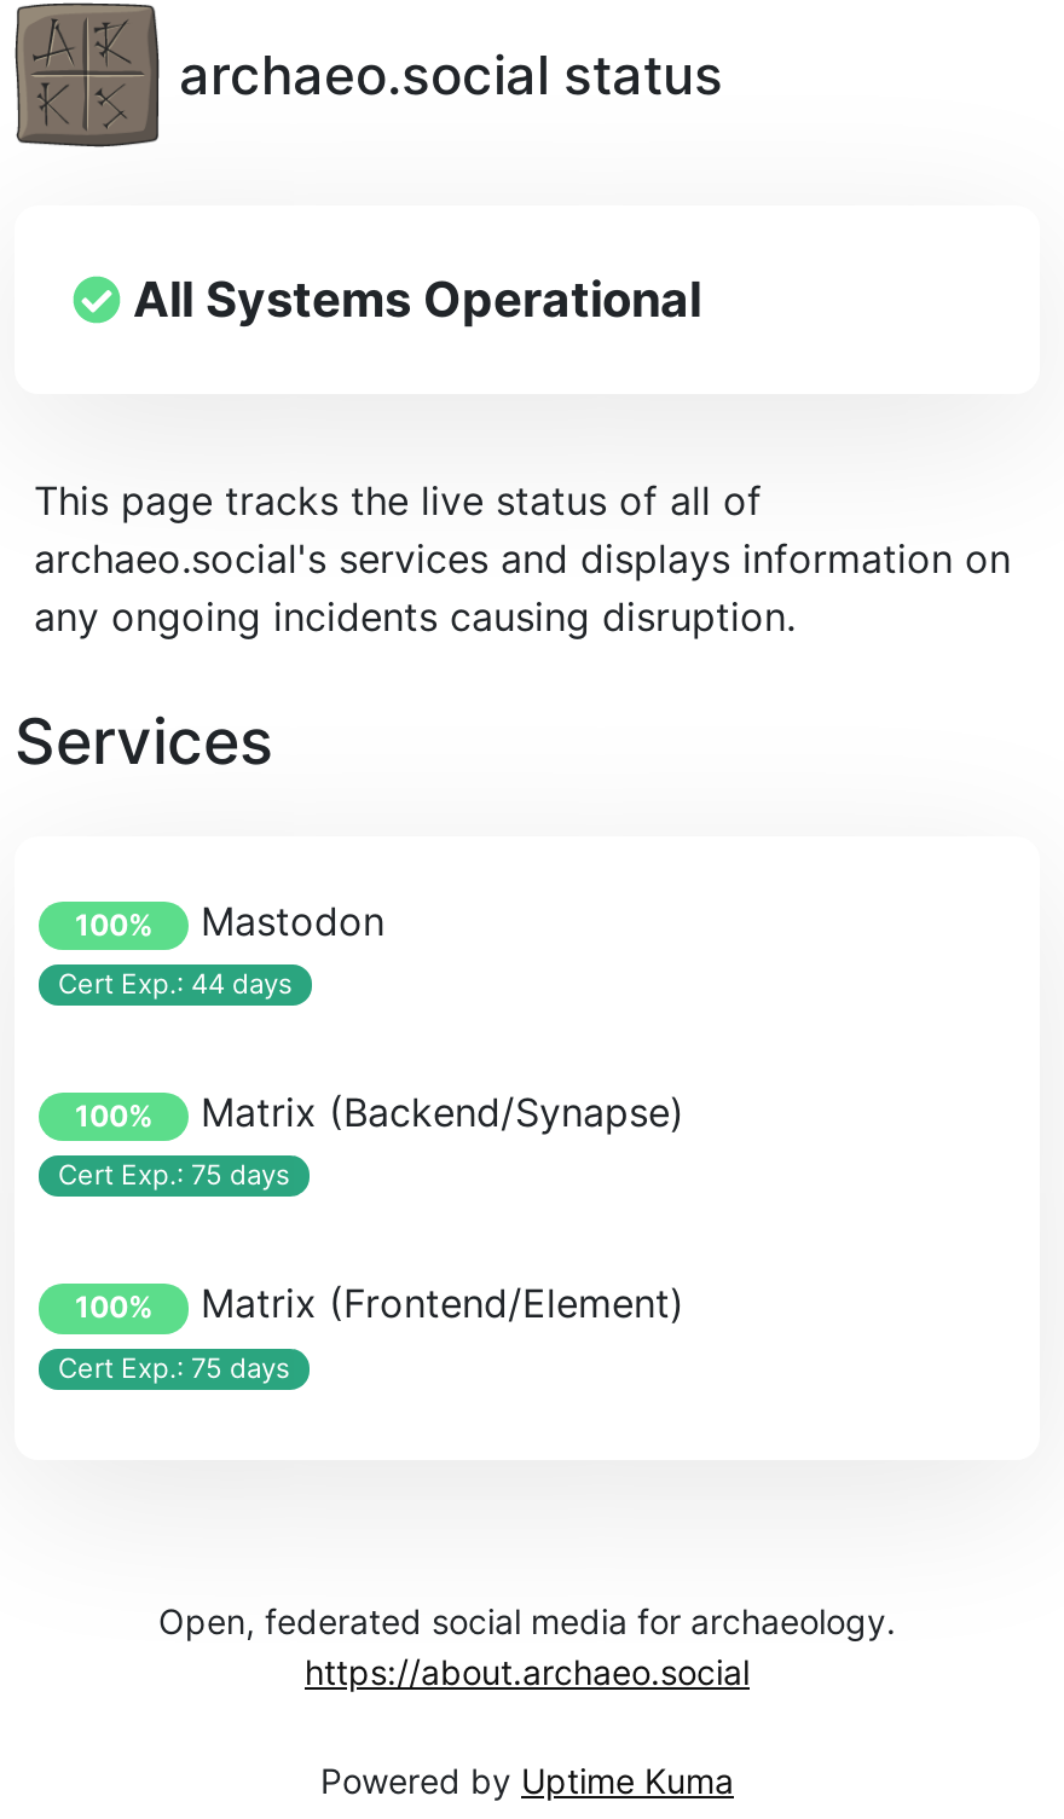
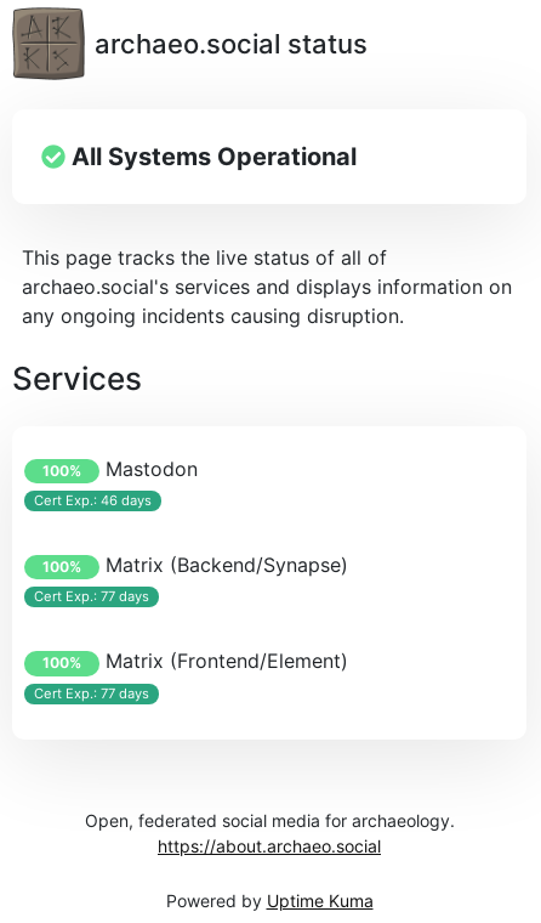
- Cert Exp.: 44 days
+ Cert Exp.: 46 days

- Cert Exp.: 75 days
+ Cert Exp.: 77 days

- Cert Exp.: 75 days
+ Cert Exp.: 77 days
